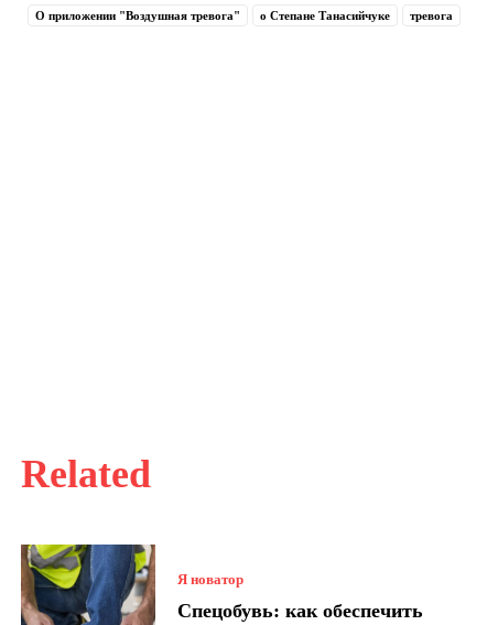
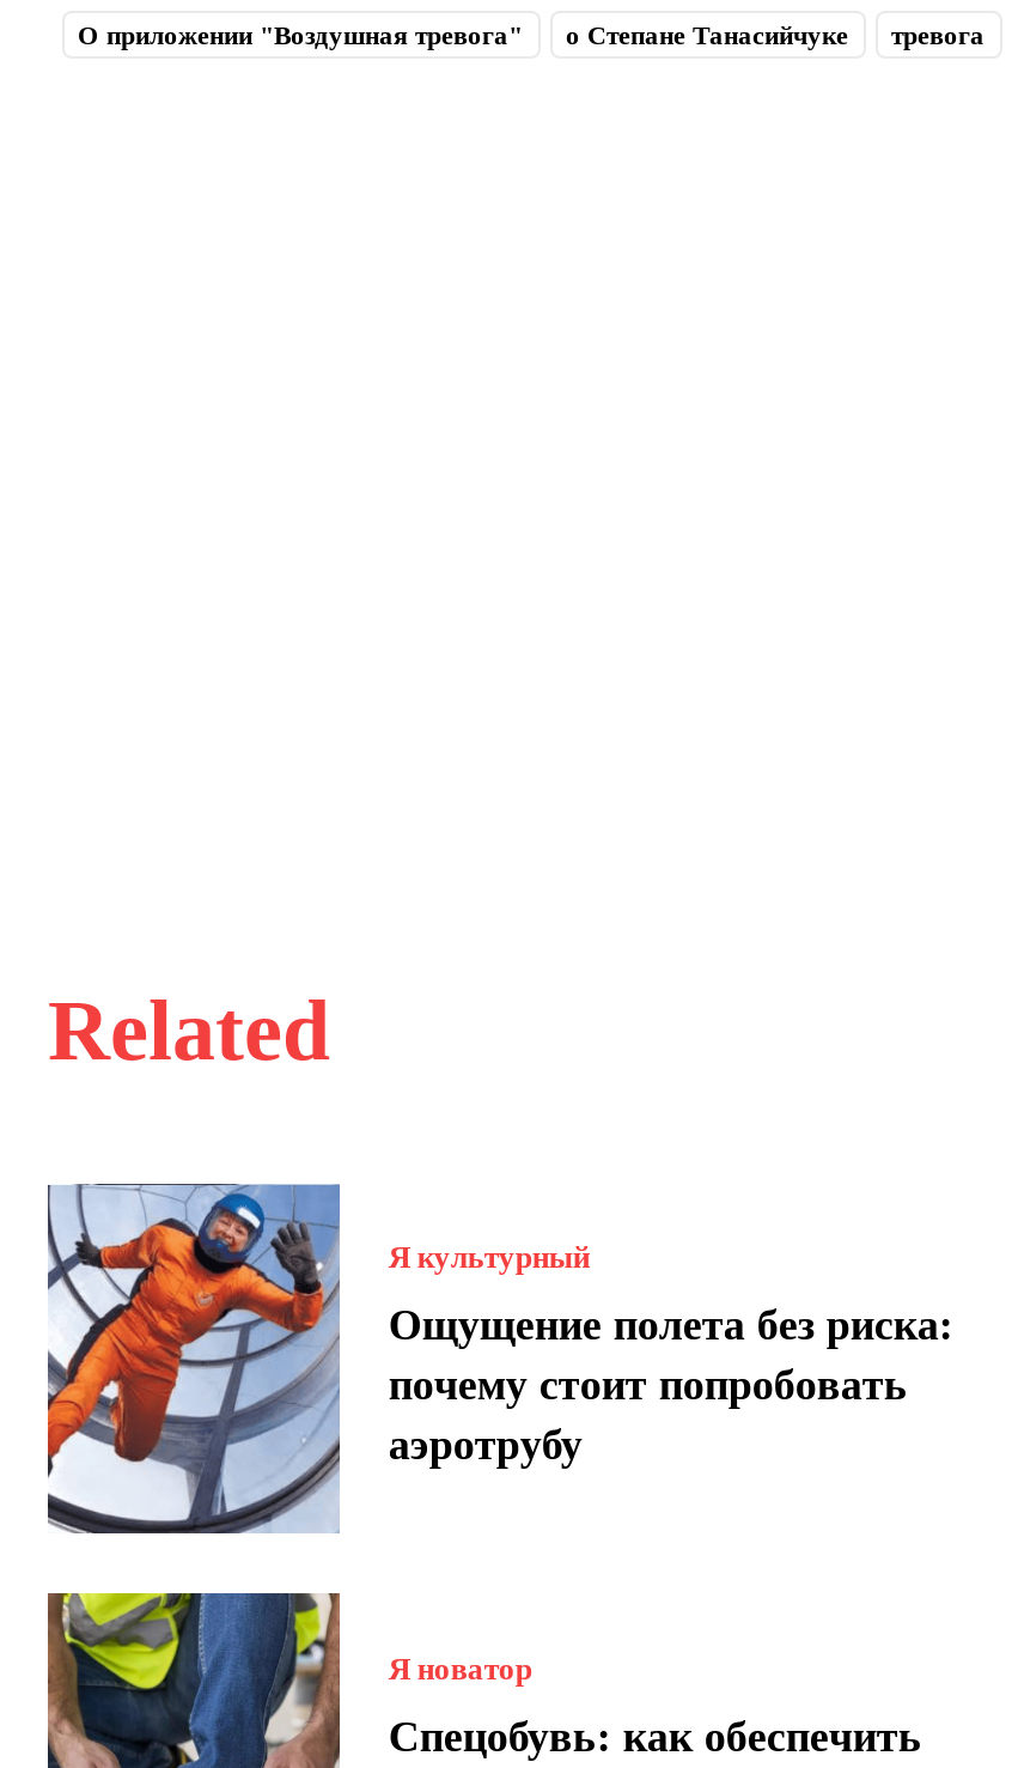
+ [image]
+ Я культурный
+ Ощущение полета без риска:
+ почему стоит попробовать
+ аэротрубу
